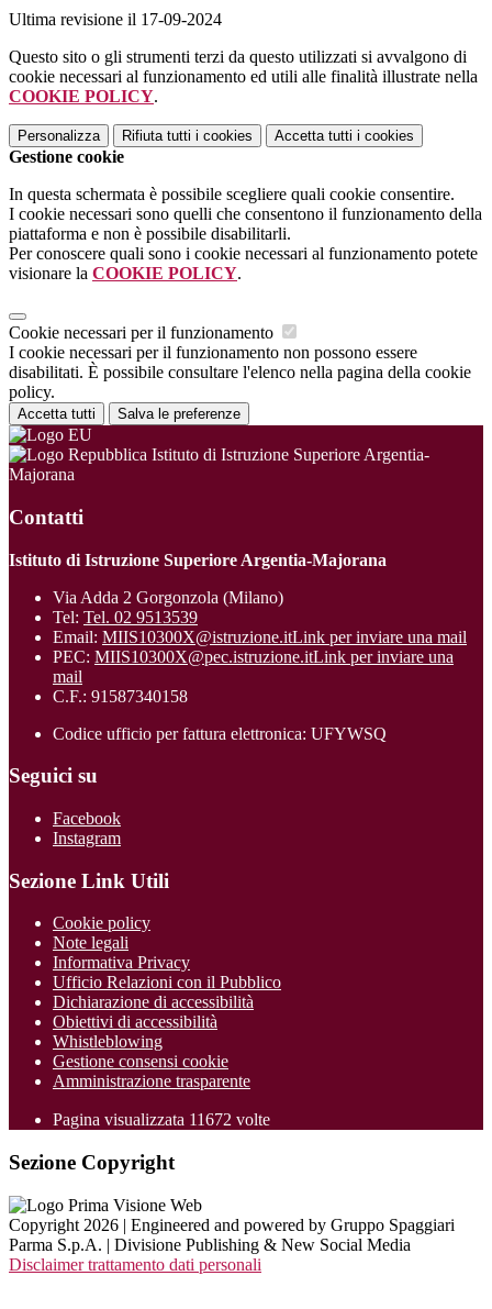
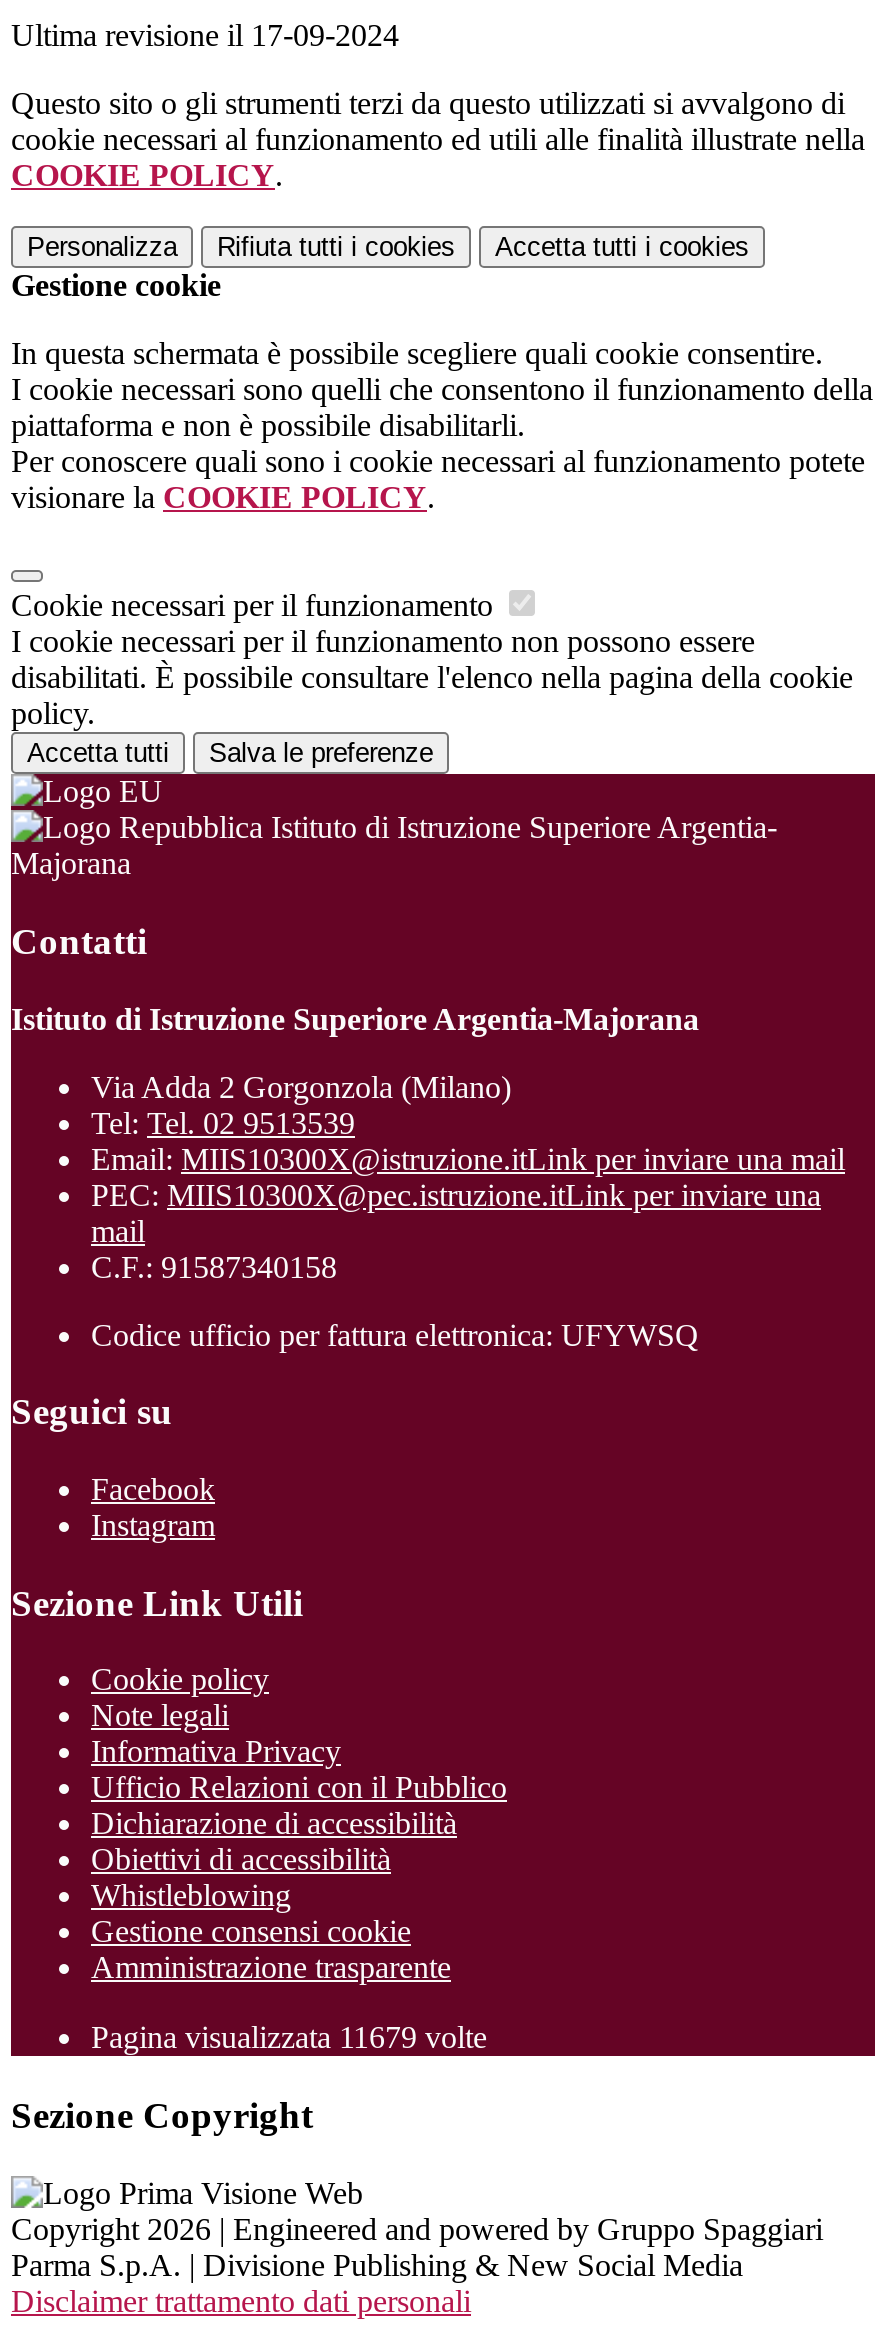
- Pagina visualizzata 11672 volte
+ Pagina visualizzata 11679 volte
